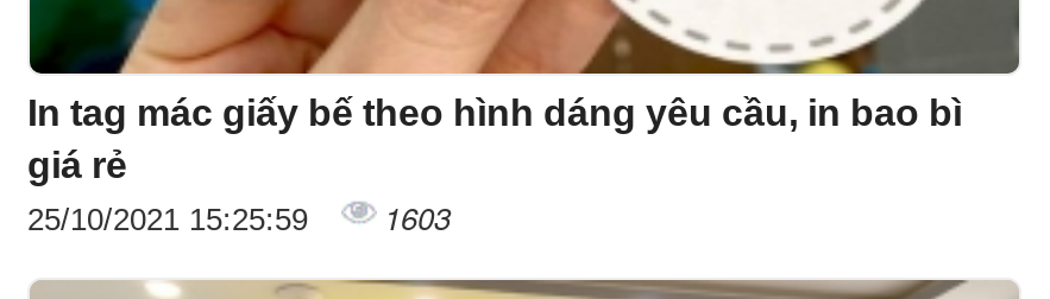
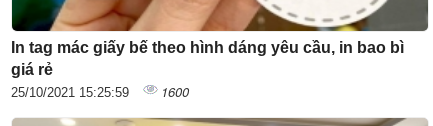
- 1603
+ 1600
